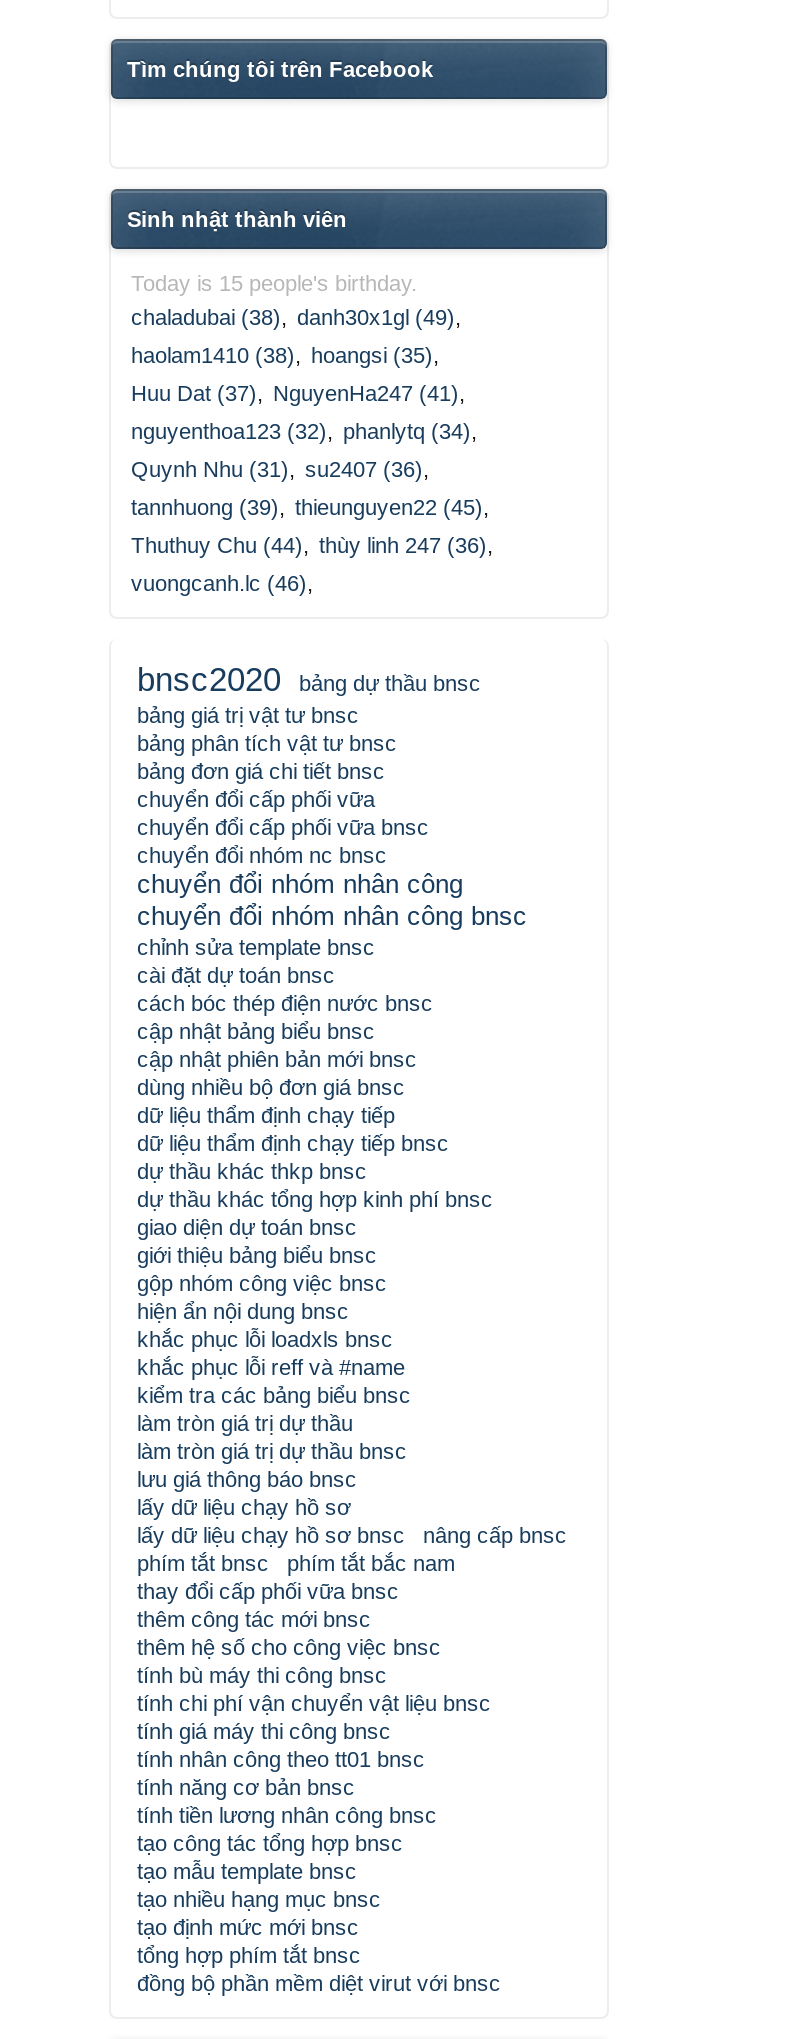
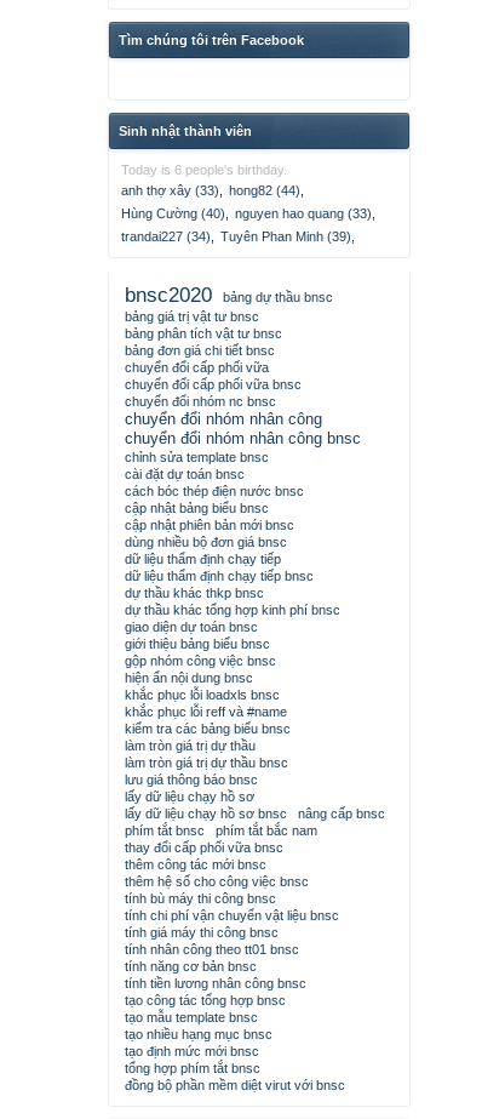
- Today is 15 people's birthday.
- chaladubai (38), danh30x1gl (49),
- haolam1410 (38), hoangsi (35),
- Huu Dat (37), NguyenHa247 (41),
- nguyenthoa123 (32), phanlytq (34),
- Quynh Nhu (31), su2407 (36),
- tannhuong (39), thieunguyen22 (45),
- Thuthuy Chu (44), thùy linh 247 (36),
- vuongcanh.lc (46),
+ Today is 6 people's birthday.
+ anh thợ xây (33), hong82 (44),
+ Hùng Cường (40), nguyen hao quang (33),
+ trandai227 (34), Tuyên Phan Minh (39),
